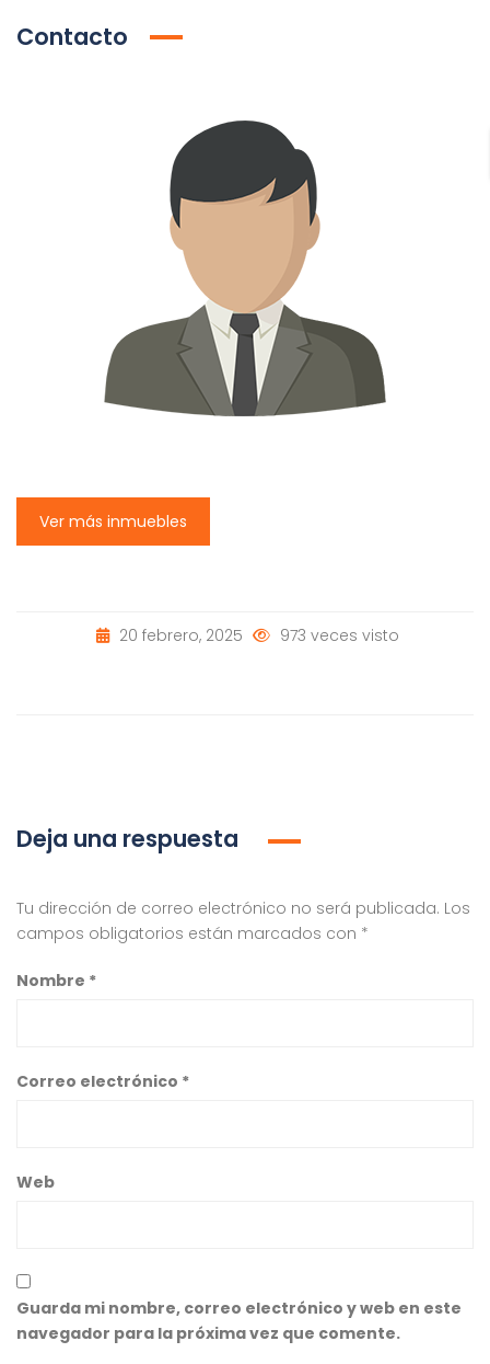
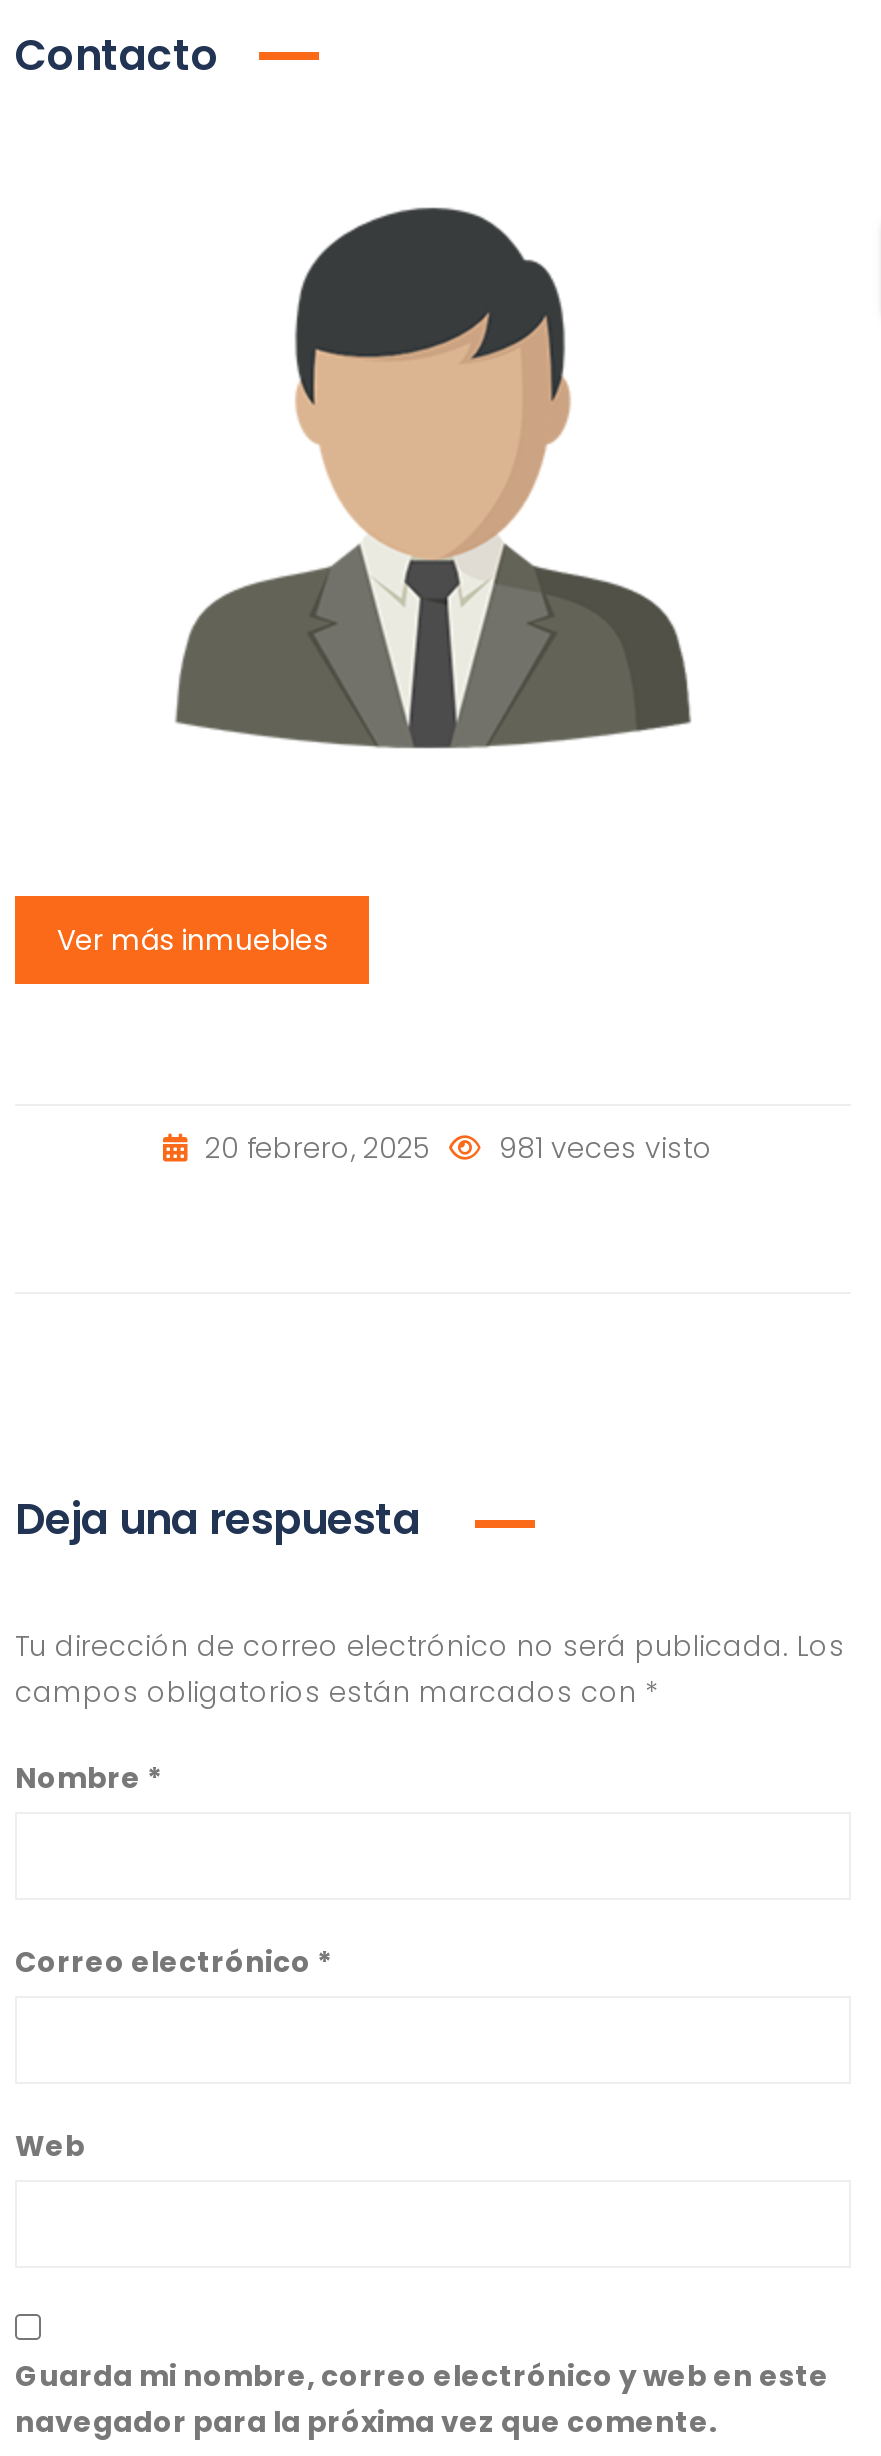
- 20 febrero, 2025 973 veces visto
+ 20 febrero, 2025 981 veces visto
